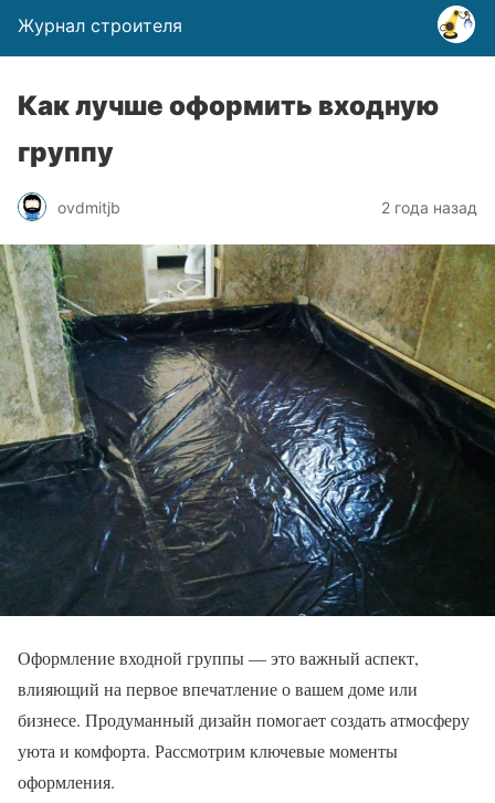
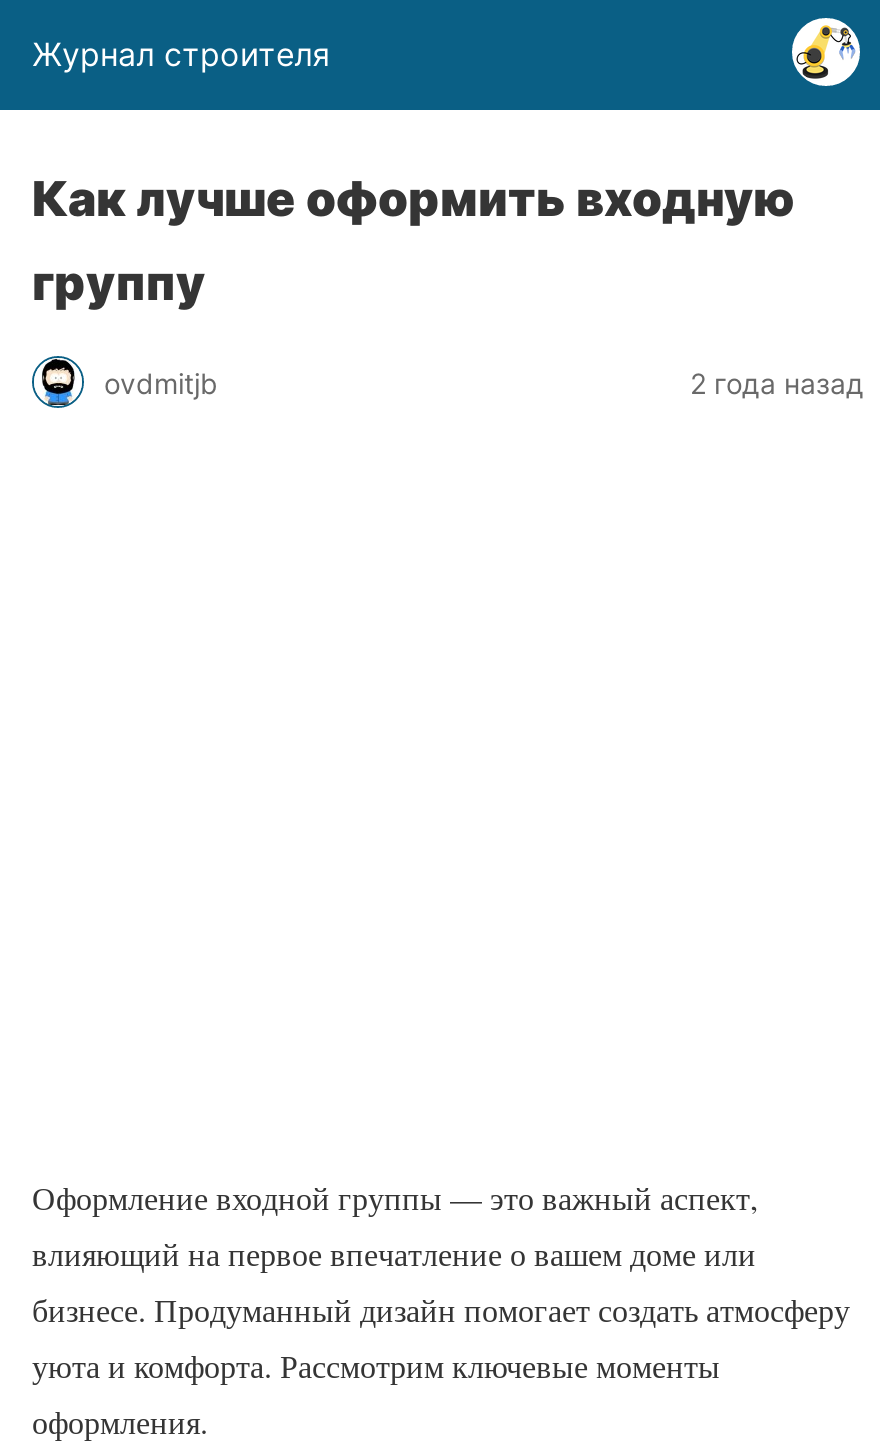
- [image]
